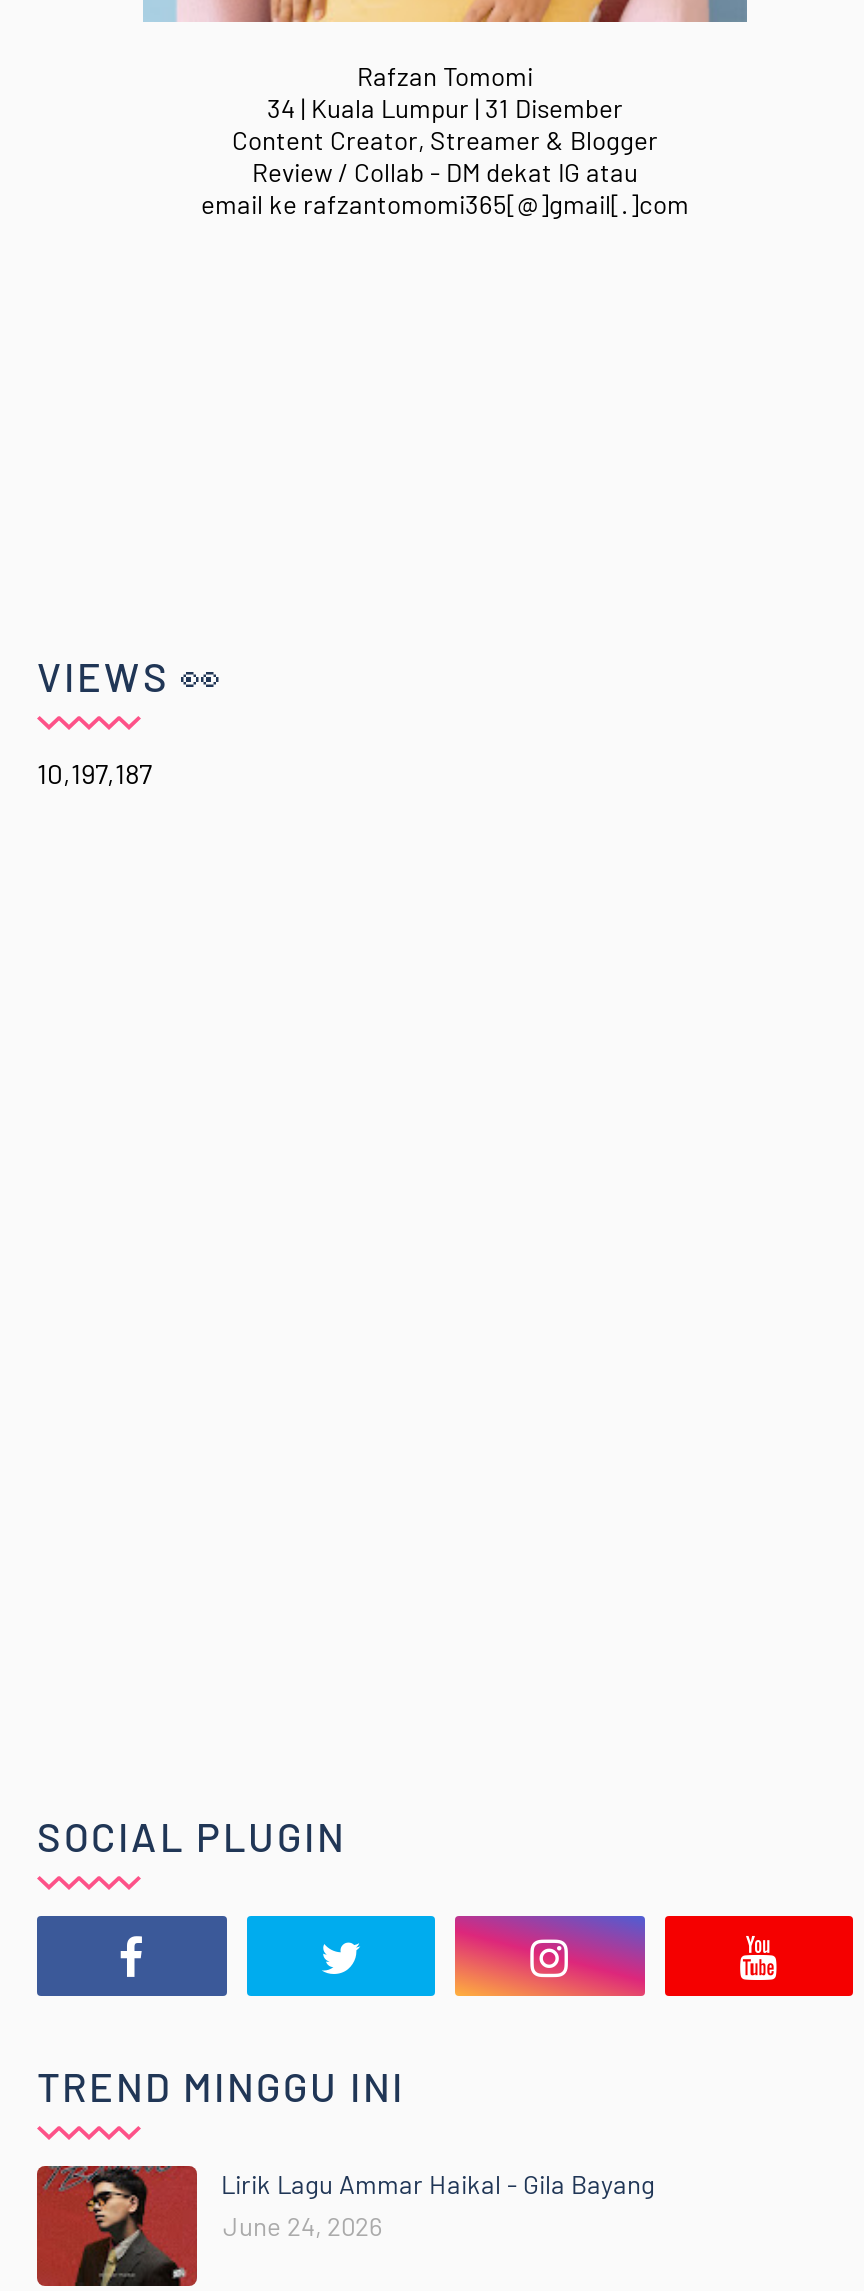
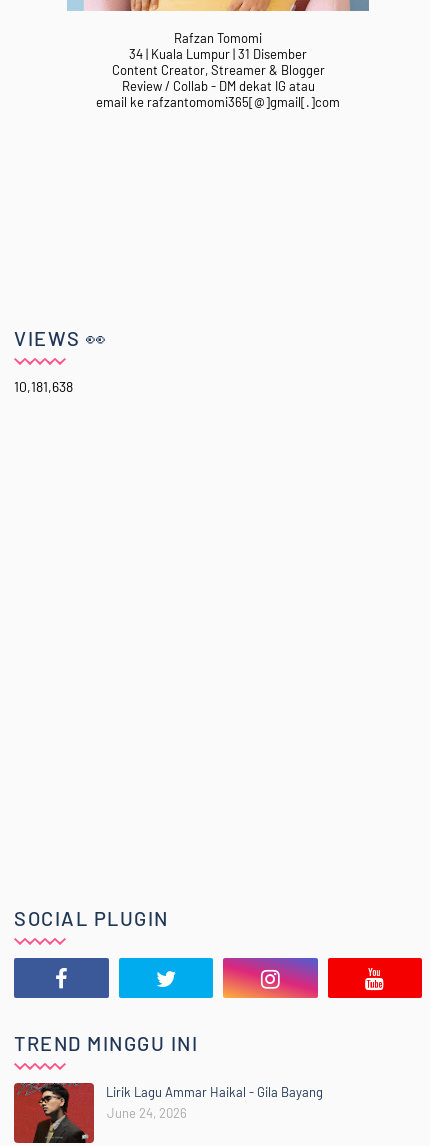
- 10,197,187
+ 10,181,638
